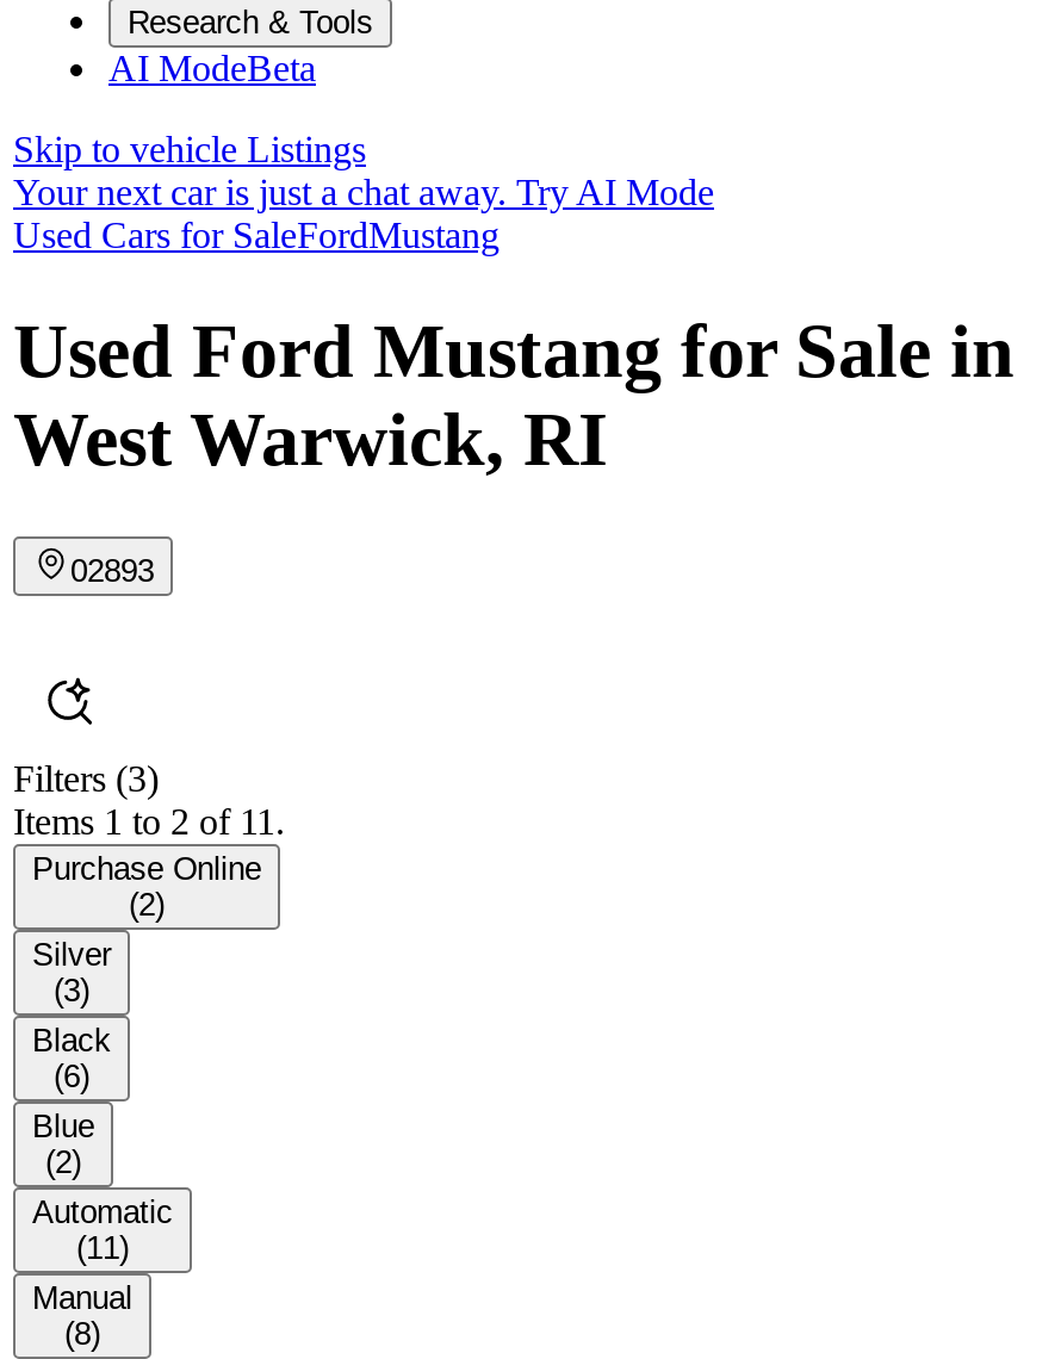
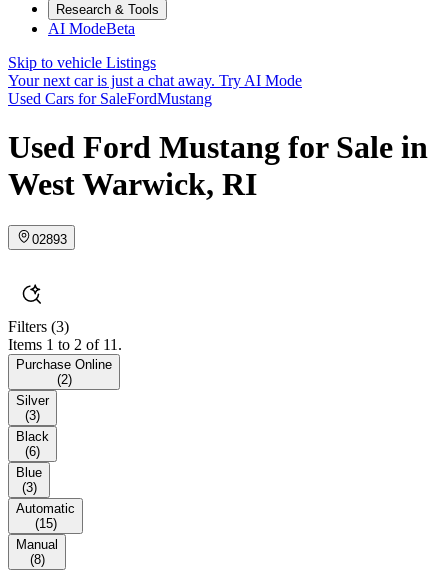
- (2)
+ (3)

- (11)
+ (15)
